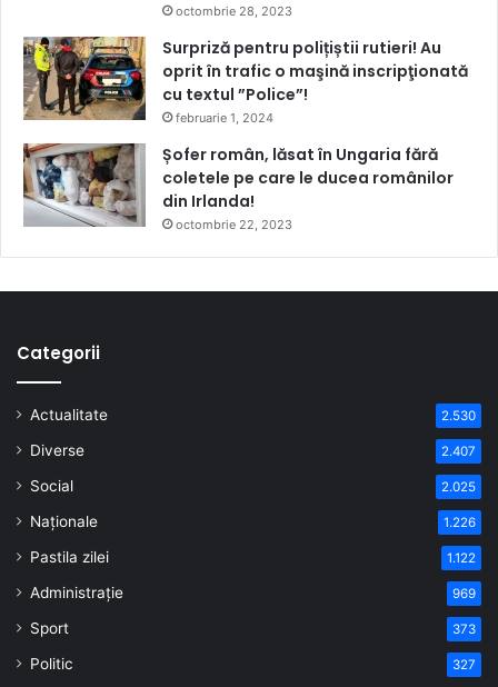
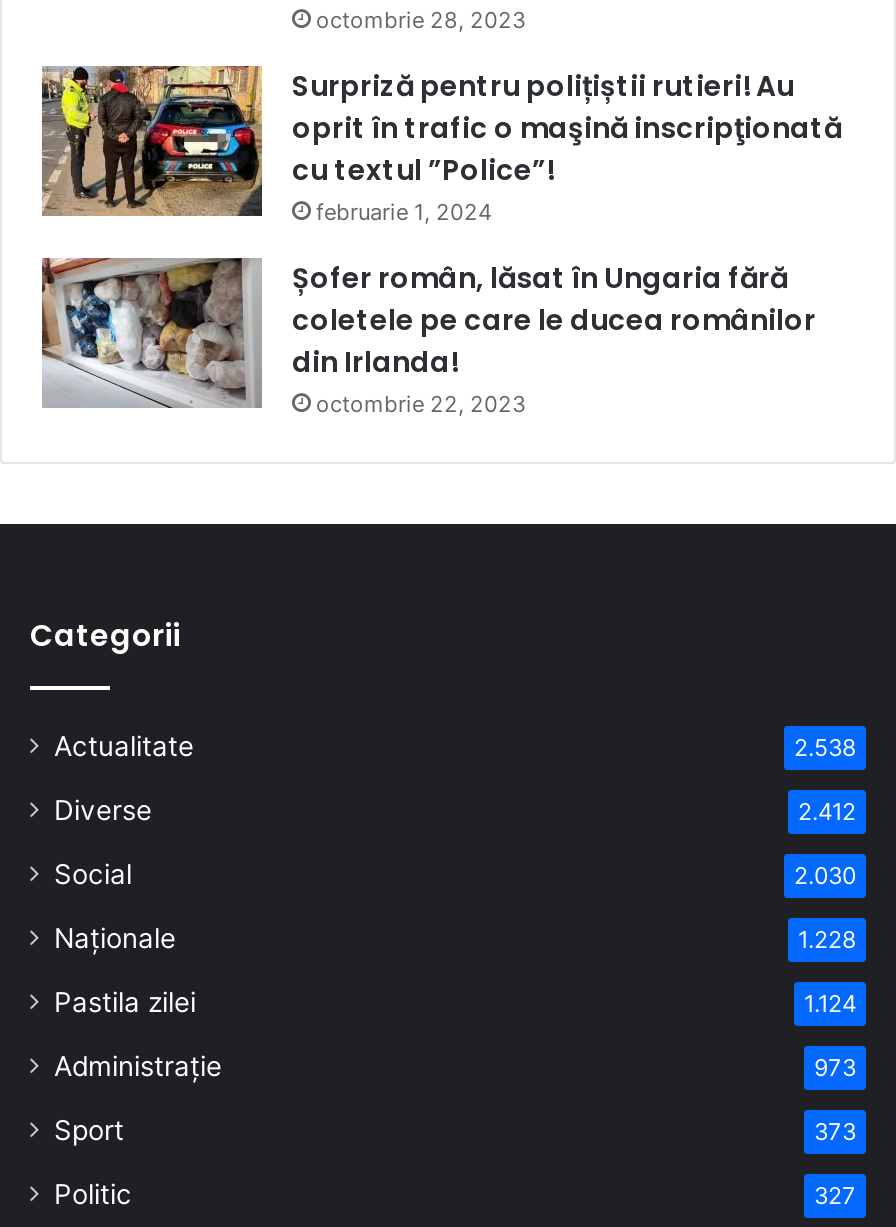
- 2.530
+ 2.538

- 2.407
+ 2.412

- 2.025
+ 2.030

- 1.226
+ 1.228

- 1.122
+ 1.124

- 969
+ 973
